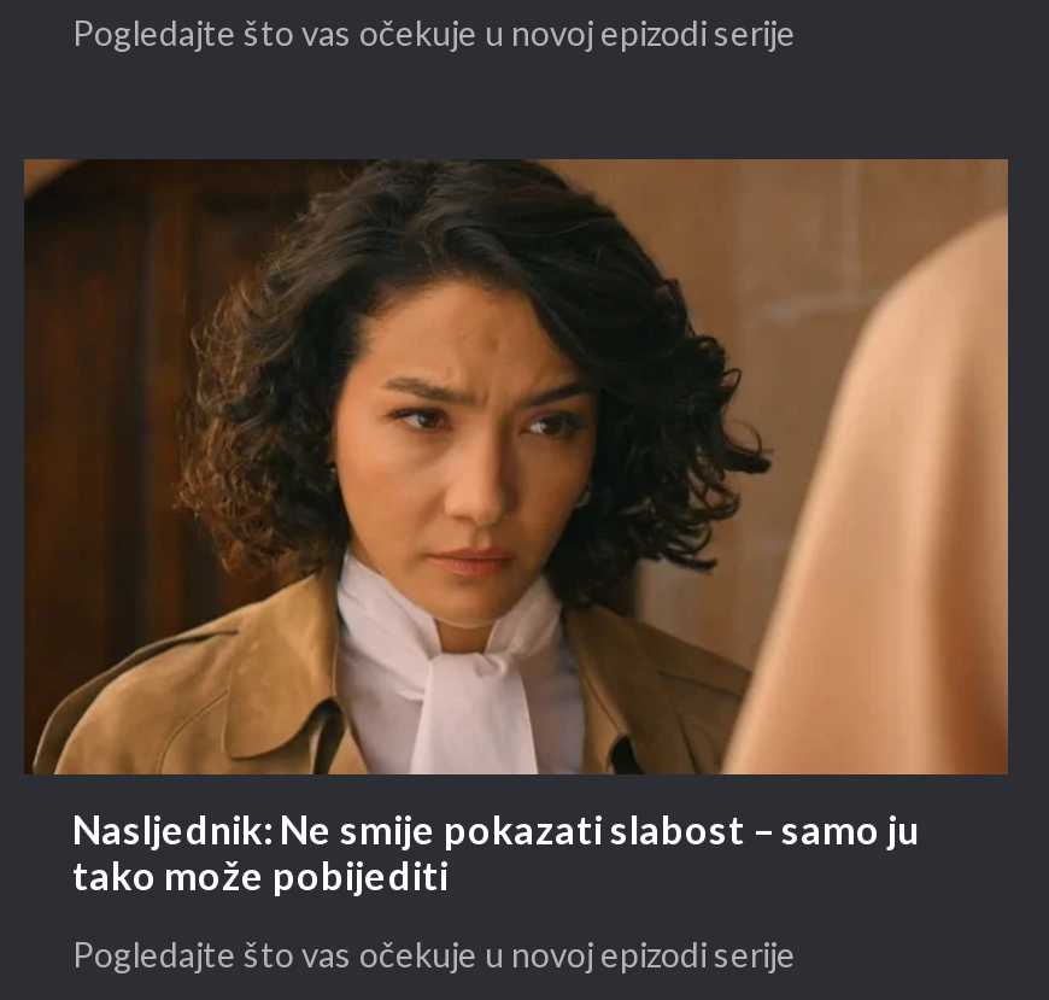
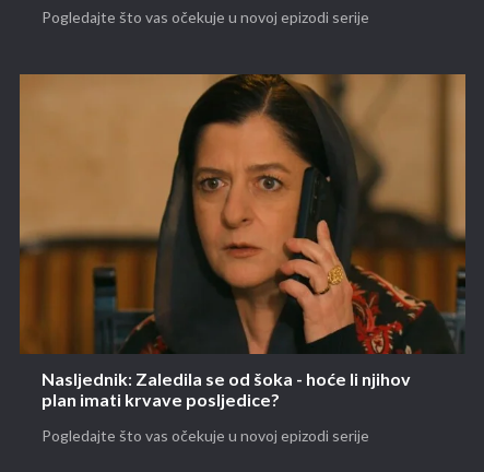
- [image]
- Nasljednik: Ne smije pokazati slabost – samo ju
- tako može pobijediti
+ [image]
+ Nasljednik: Zaledila se od šoka - hoće li njihov
+ plan imati krvave posljedice?
